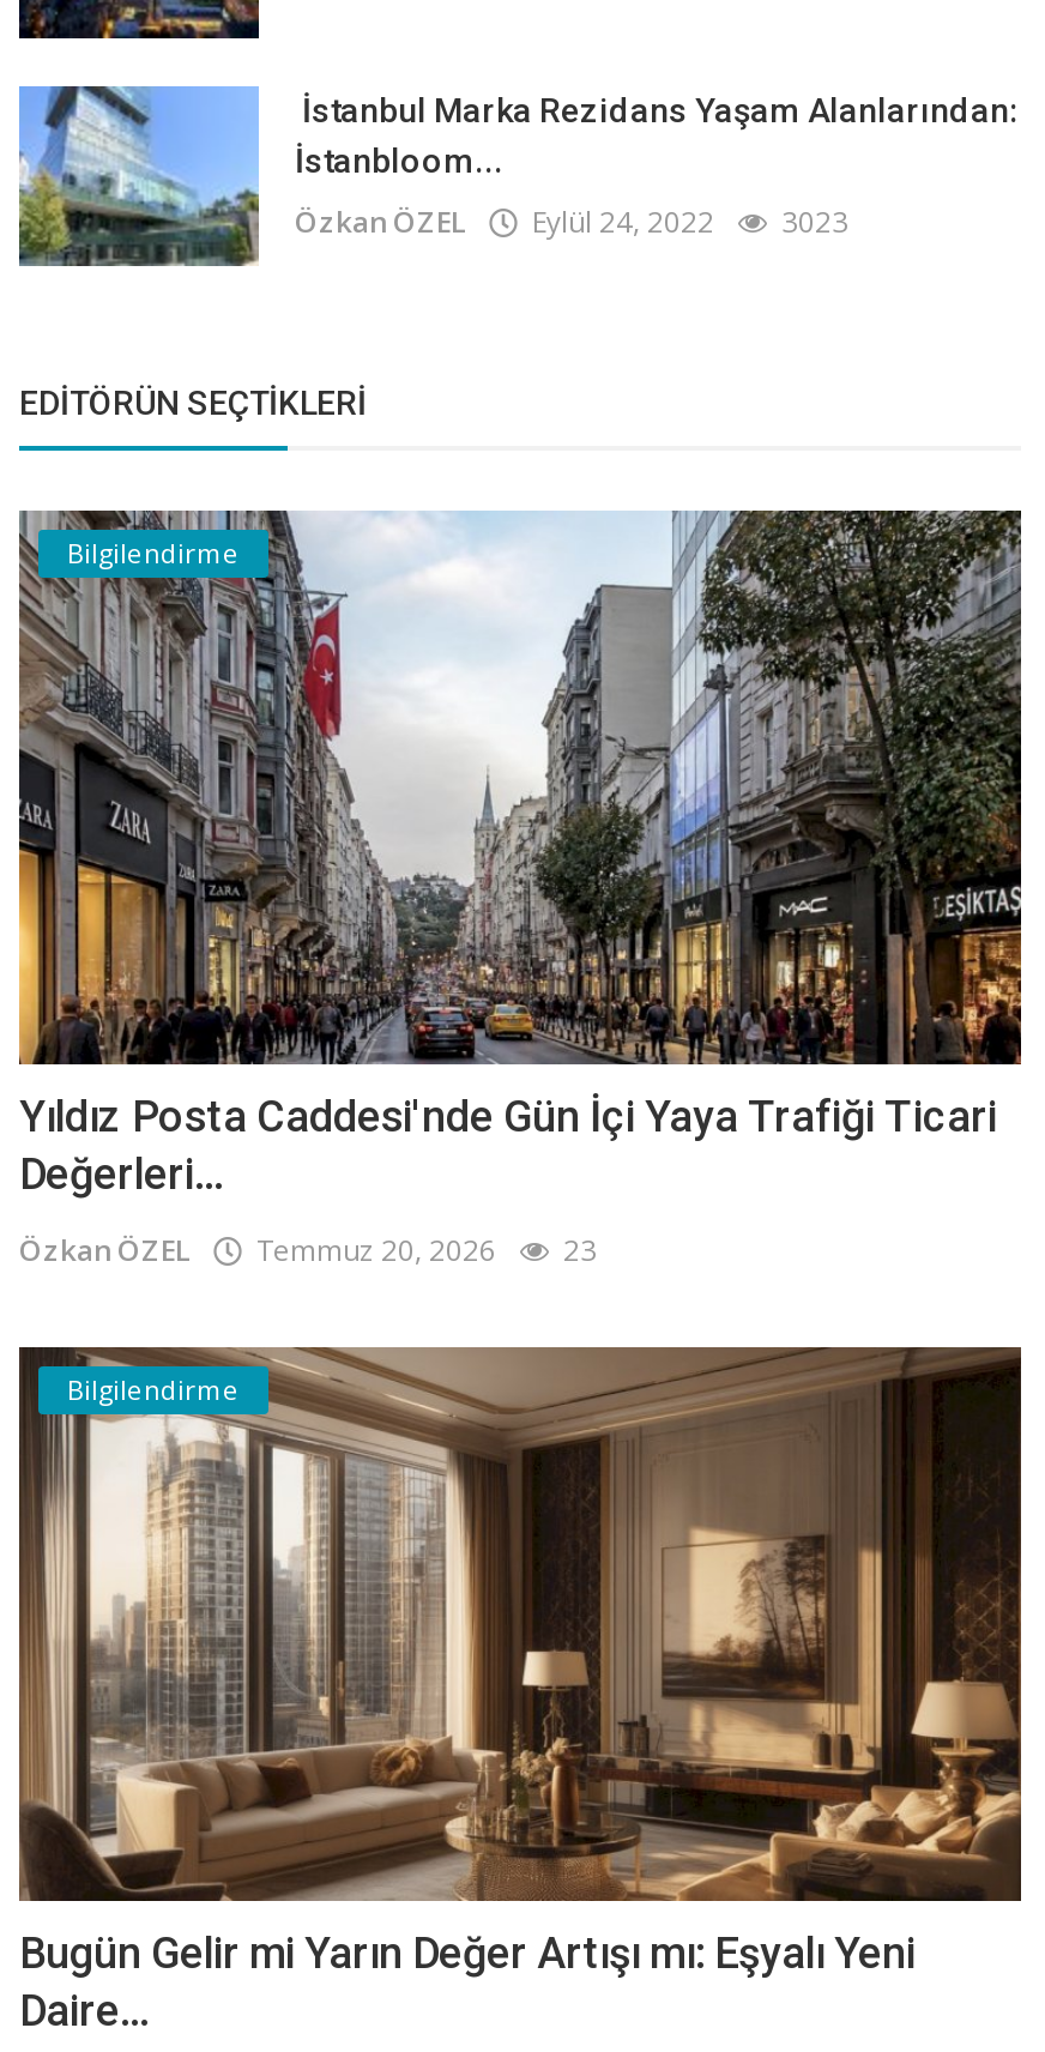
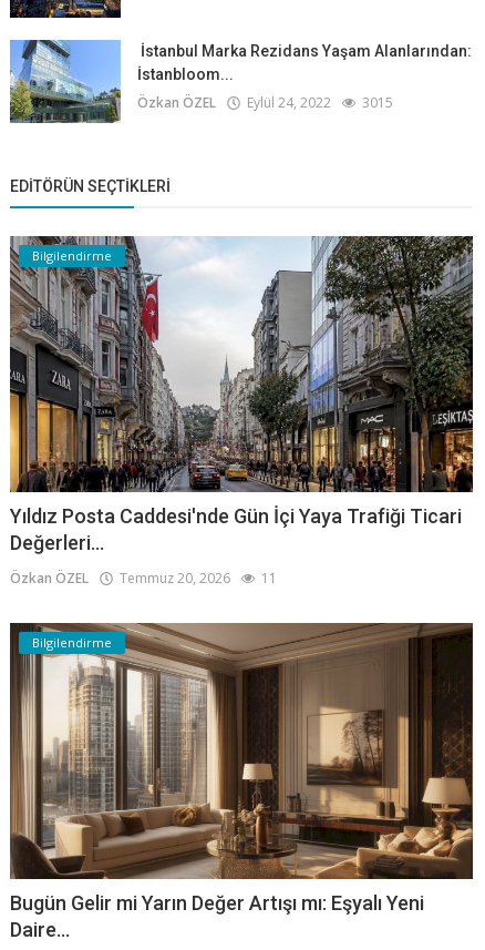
- Özkan ÖZEL Eylül 24, 2022 3023
+ Özkan ÖZEL Eylül 24, 2022 3015

- Özkan ÖZEL Temmuz 20, 2026 23
+ Özkan ÖZEL Temmuz 20, 2026 11
